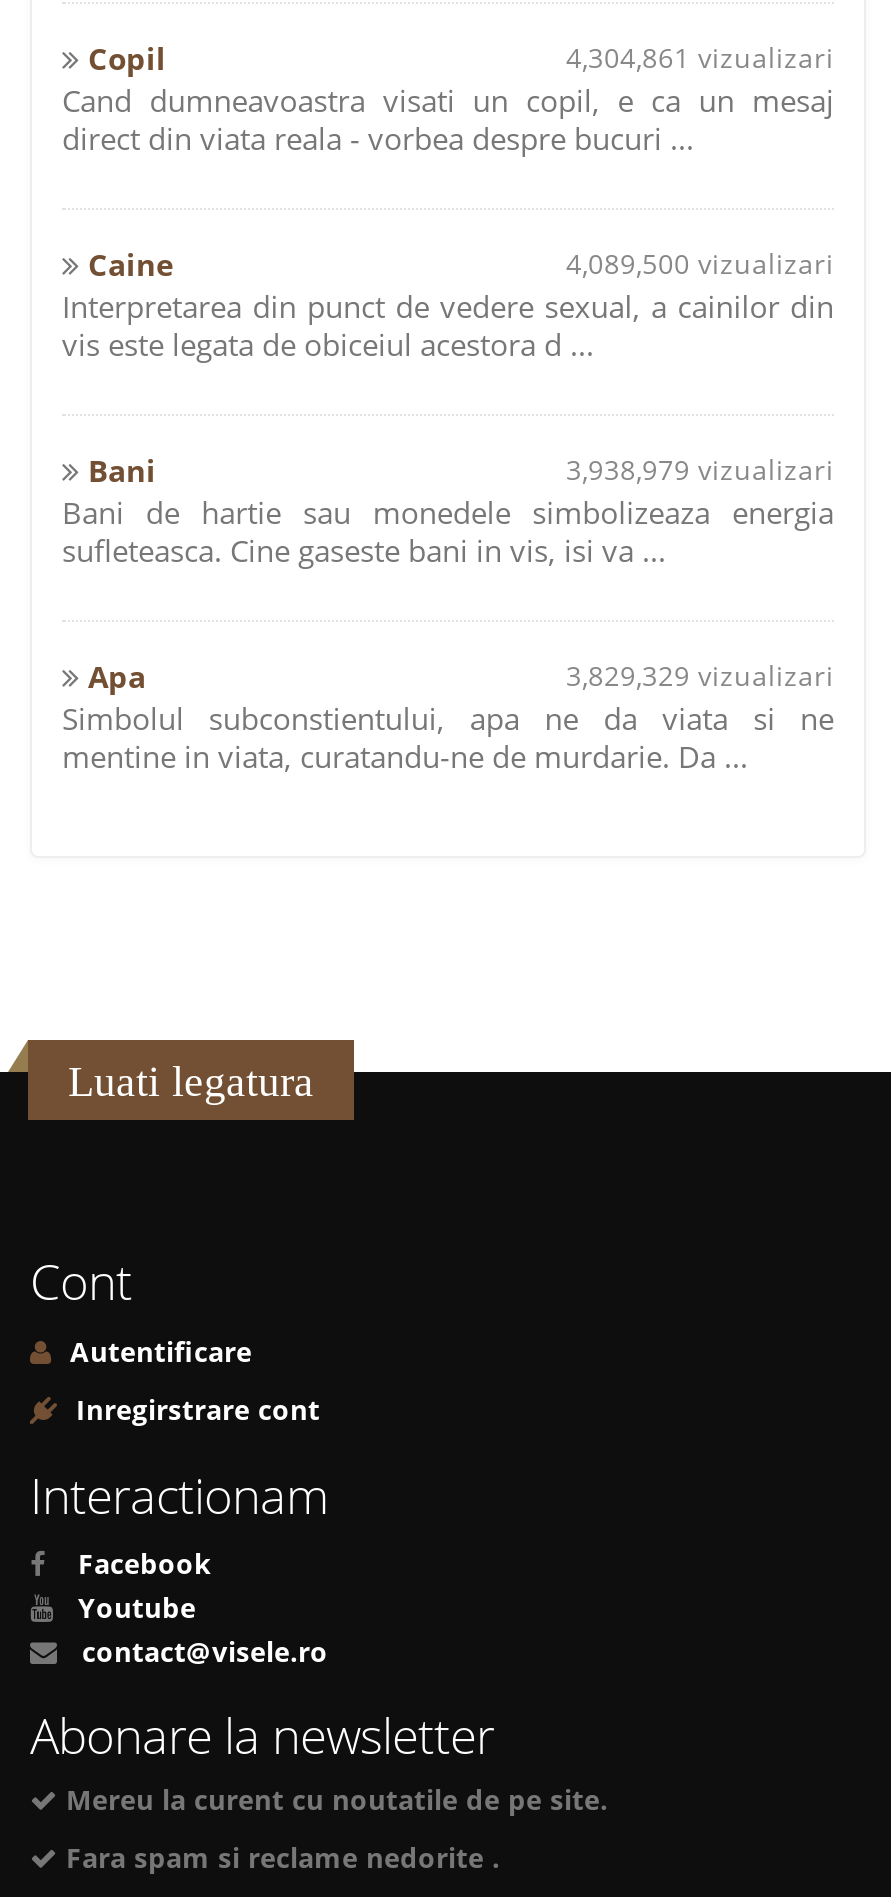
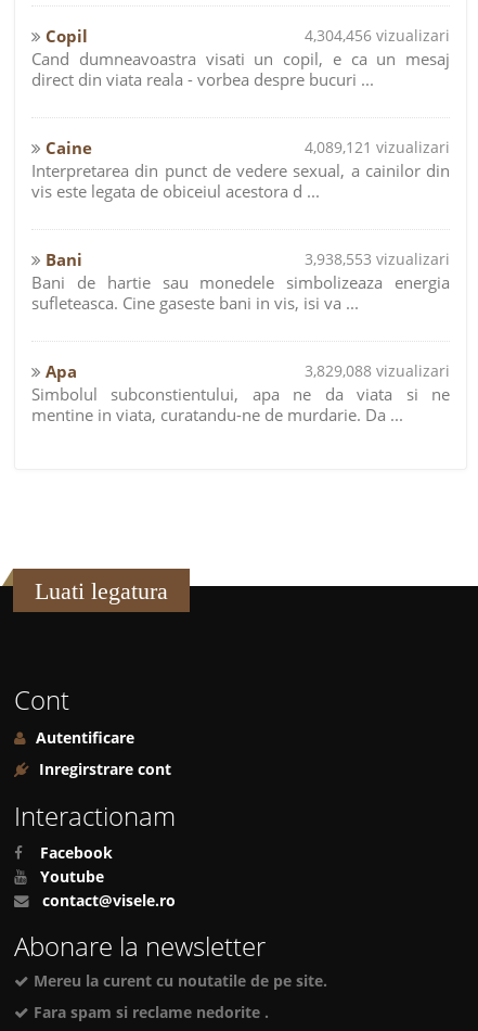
- 4,304,861 vizualizari
+ 4,304,456 vizualizari

- 4,089,500 vizualizari
+ 4,089,121 vizualizari

- 3,938,979 vizualizari
+ 3,938,553 vizualizari

- 3,829,329 vizualizari
+ 3,829,088 vizualizari
